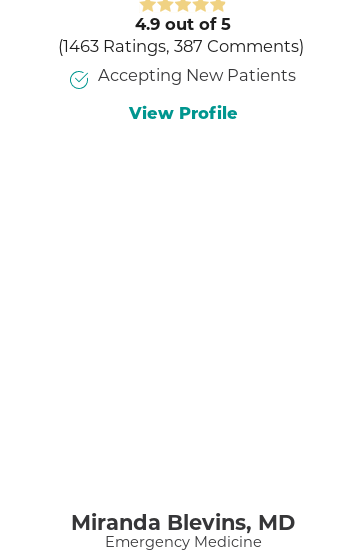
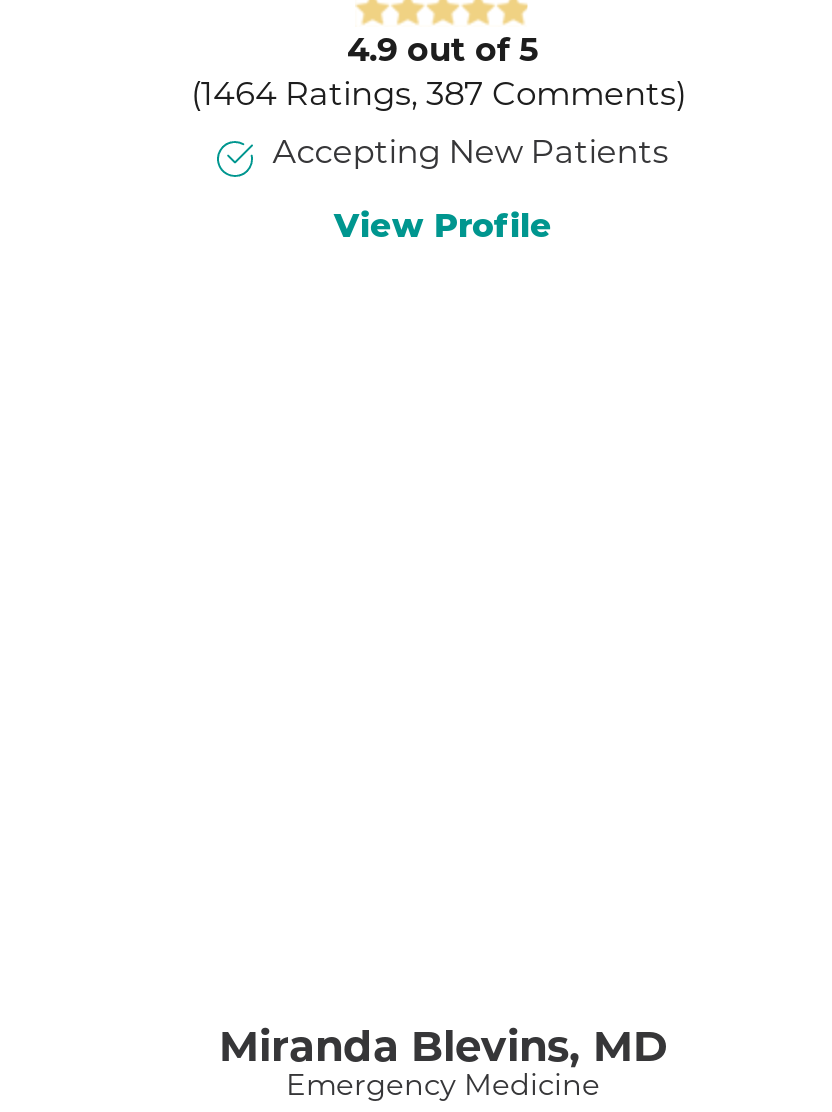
- 1463 Ratings 387 Comments
+ 1464 Ratings 387 Comments
